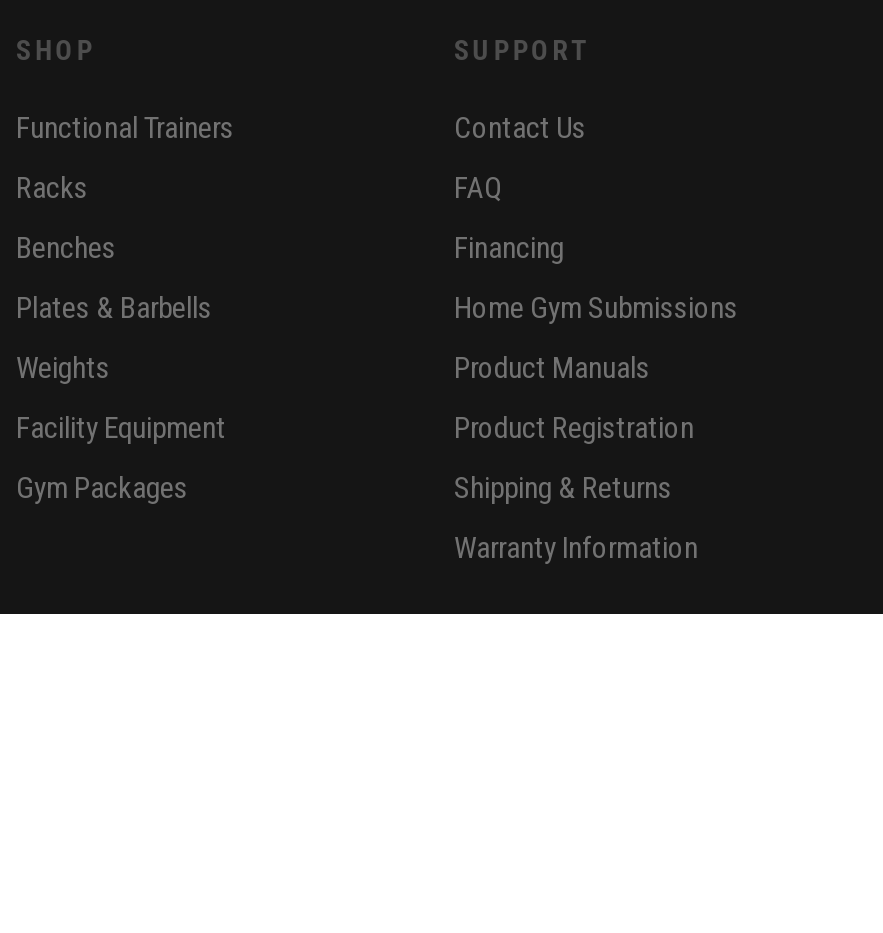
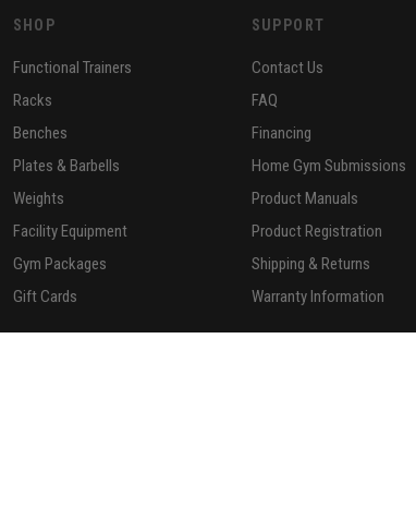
+ Gift Cards
